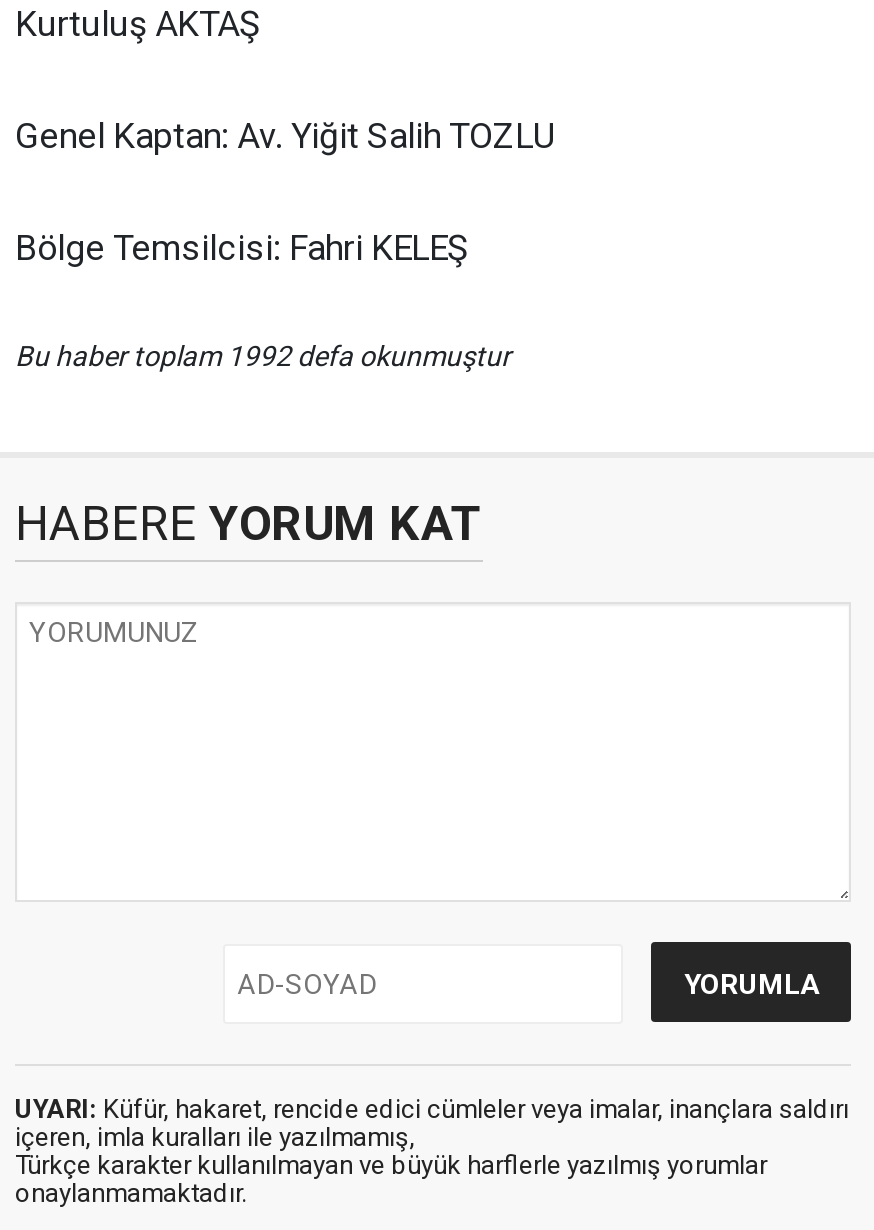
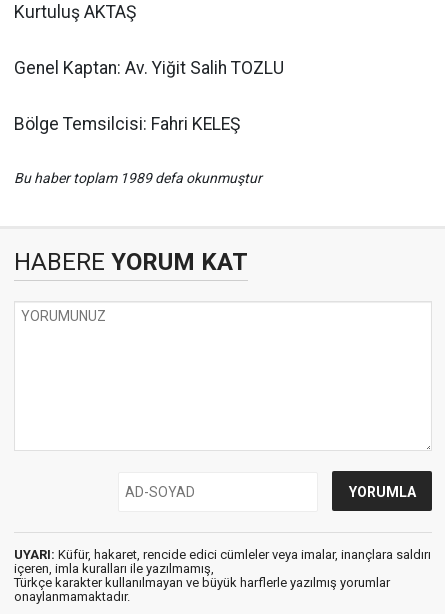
- Bu haber toplam 1992 defa okunmuştur
+ Bu haber toplam 1989 defa okunmuştur
